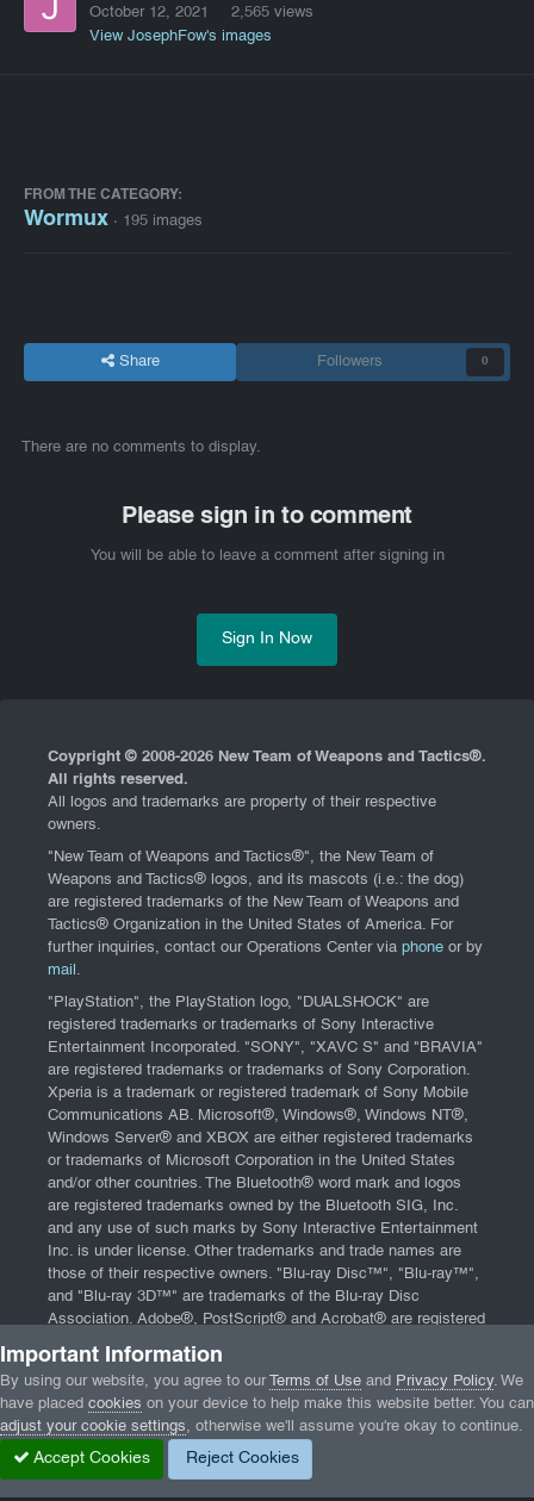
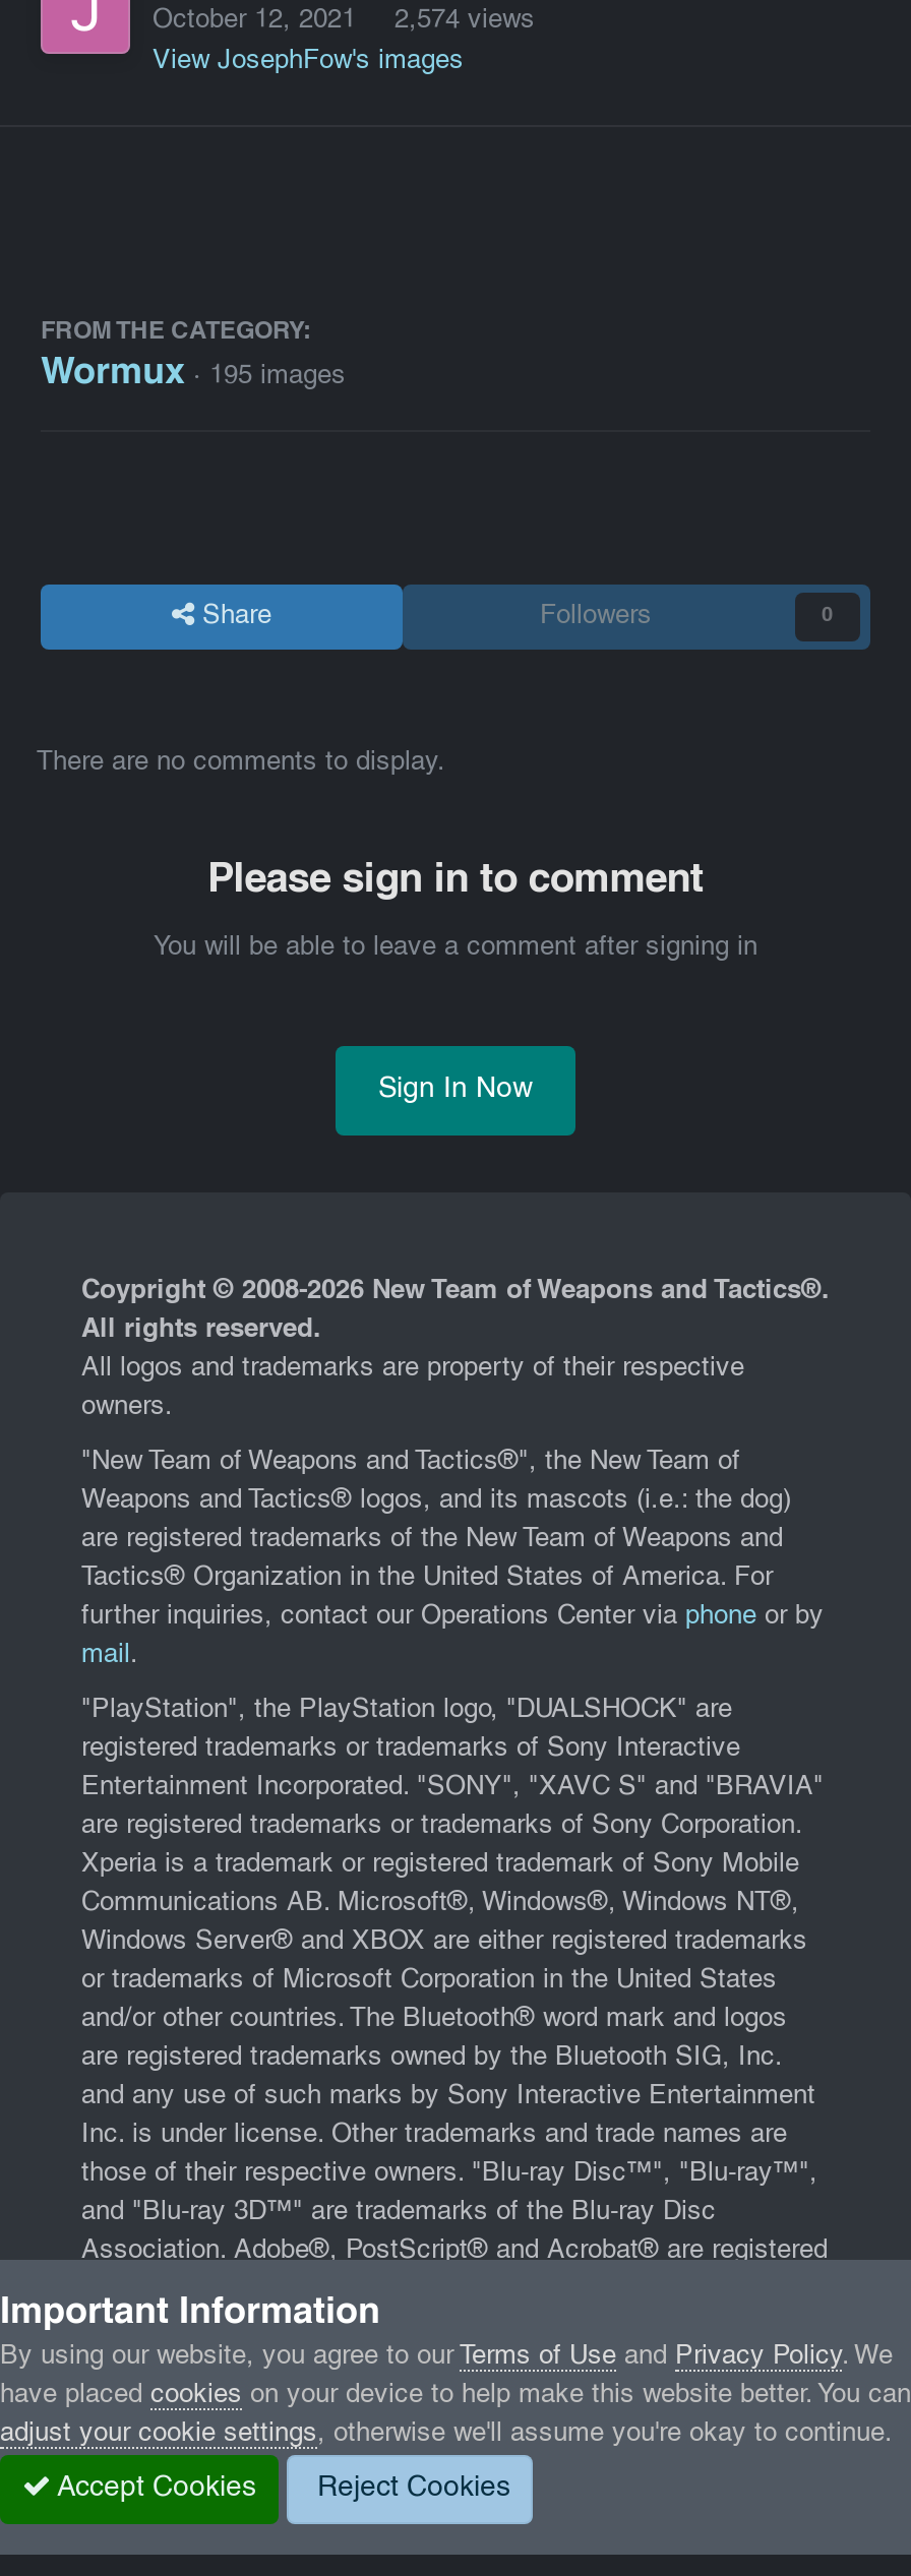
- October 12, 2021 2,565 views
+ October 12, 2021 2,574 views
